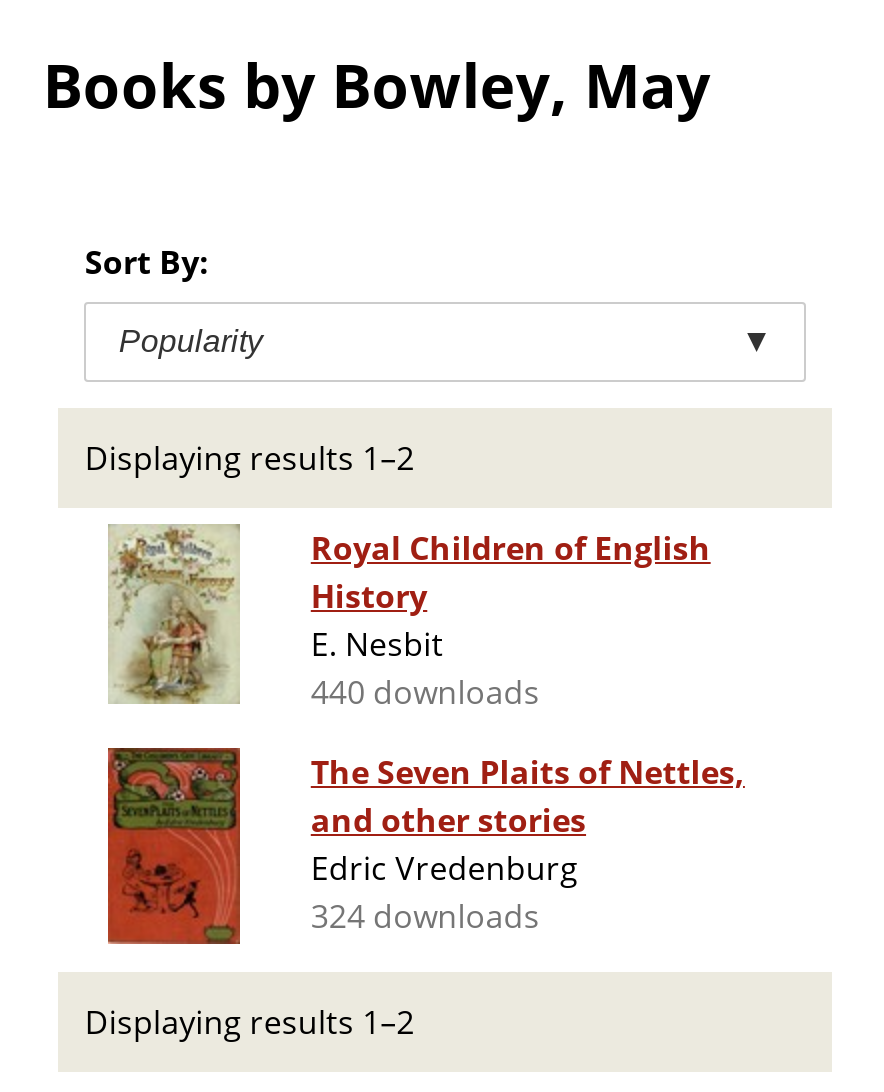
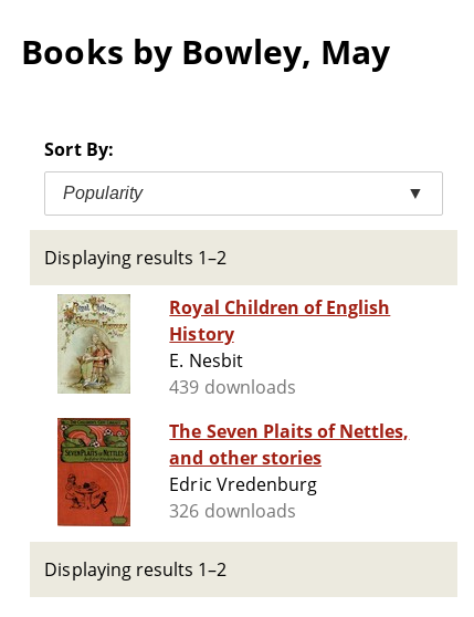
- 440 downloads
+ 439 downloads

- 324 downloads
+ 326 downloads
